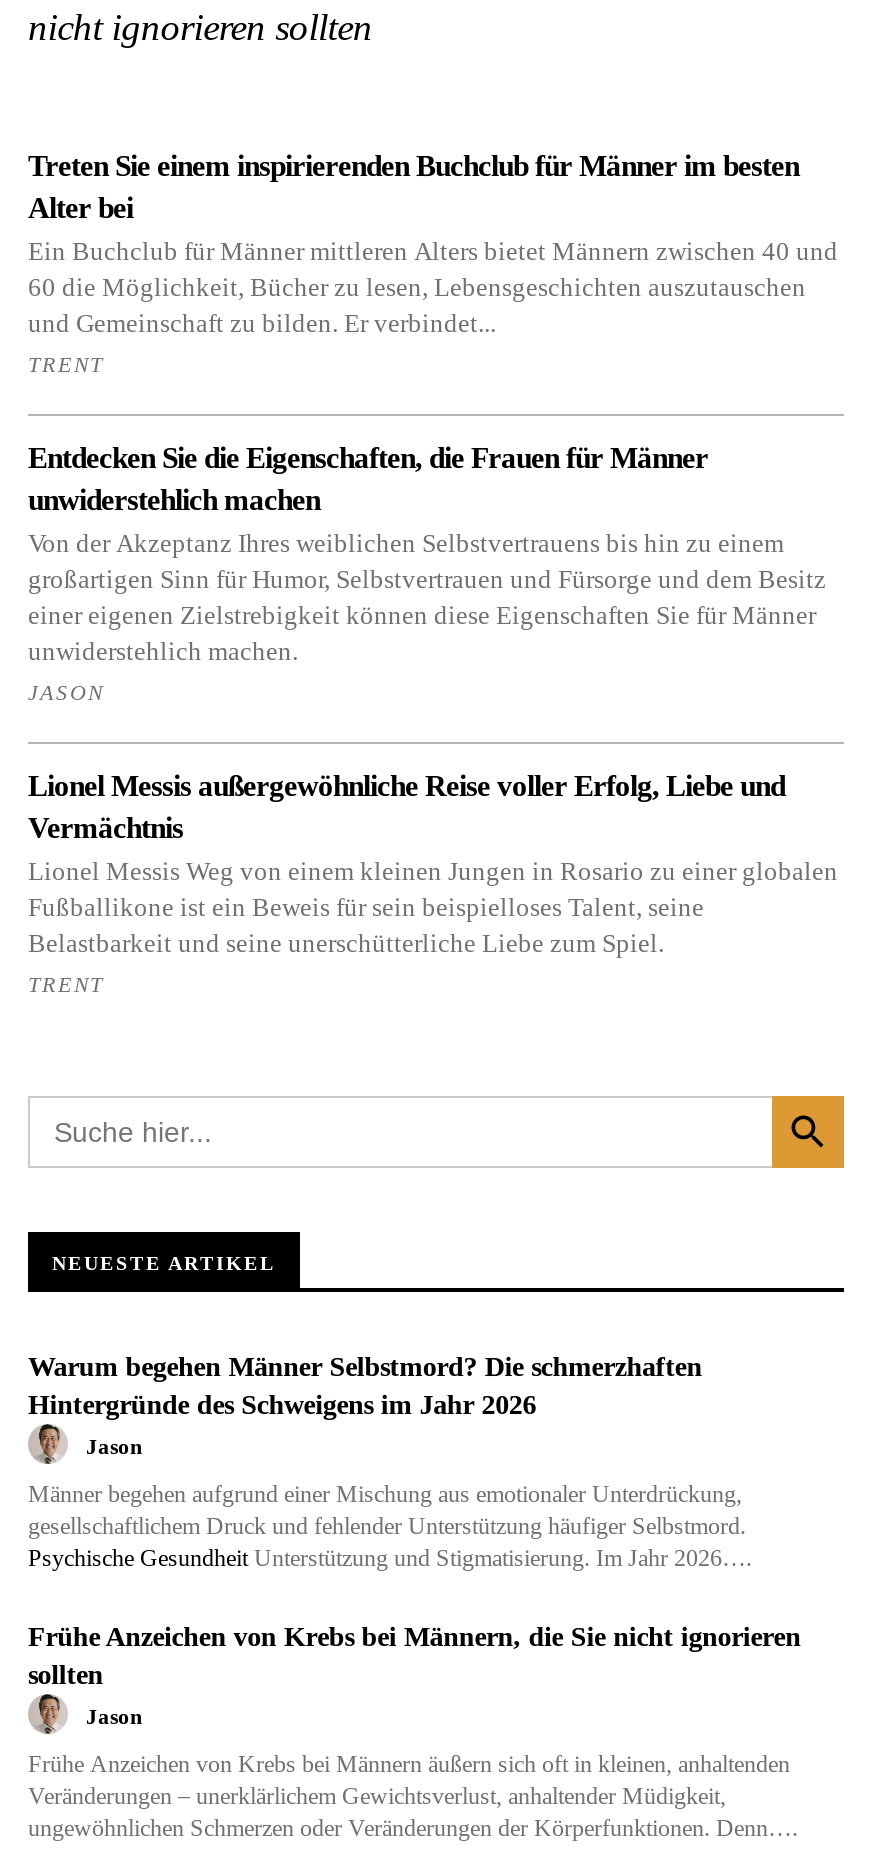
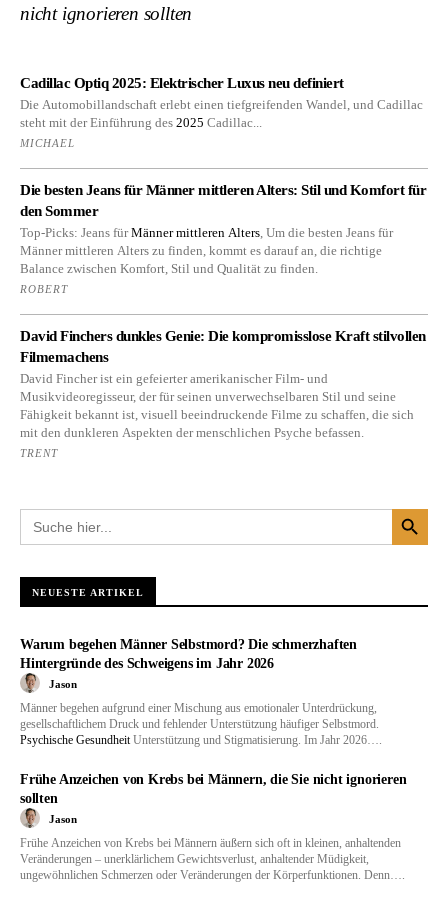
- Treten Sie einem inspirierenden Buchclub für Männer im besten
- Alter bei
- Ein Buchclub für Männer mittleren Alters bietet Männern zwischen 40 und
- 60 die Möglichkeit, Bücher zu lesen, Lebensgeschichten auszutauschen
- und Gemeinschaft zu bilden. Er verbindet...
+ Cadillac Optiq 2025: Elektrischer Luxus neu definiert
+ Die Automobillandschaft erlebt einen tiefgreifenden Wandel, und Cadillac
+ steht mit der Einführung des 2025 Cadillac...

- TRENT
+ MICHAEL

- Entdecken Sie die Eigenschaften, die Frauen für Männer
- unwiderstehlich machen
- Von der Akzeptanz Ihres weiblichen Selbstvertrauens bis hin zu einem
- großartigen Sinn für Humor, Selbstvertrauen und Fürsorge und dem Besitz
- einer eigenen Zielstrebigkeit können diese Eigenschaften Sie für Männer
- unwiderstehlich machen.
+ Die besten Jeans für Männer mittleren Alters: Stil und Komfort für
+ den Sommer
+ Top-Picks: Jeans für Männer mittleren Alters, Um die besten Jeans für
+ Männer mittleren Alters zu finden, kommt es darauf an, die richtige
+ Balance zwischen Komfort, Stil und Qualität zu finden.

- JASON
+ ROBERT

- Lionel Messis außergewöhnliche Reise voller Erfolg, Liebe und
- Vermächtnis
- Lionel Messis Weg von einem kleinen Jungen in Rosario zu einer globalen
- Fußballikone ist ein Beweis für sein beispielloses Talent, seine
- Belastbarkeit und seine unerschütterliche Liebe zum Spiel.
+ David Finchers dunkles Genie: Die kompromisslose Kraft stilvollen
+ Filmemachens
+ David Fincher ist ein gefeierter amerikanischer Film- und
+ Musikvideoregisseur, der für seinen unverwechselbaren Stil und seine
+ Fähigkeit bekannt ist, visuell beeindruckende Filme zu schaffen, die sich
+ mit den dunkleren Aspekten der menschlichen Psyche befassen.
